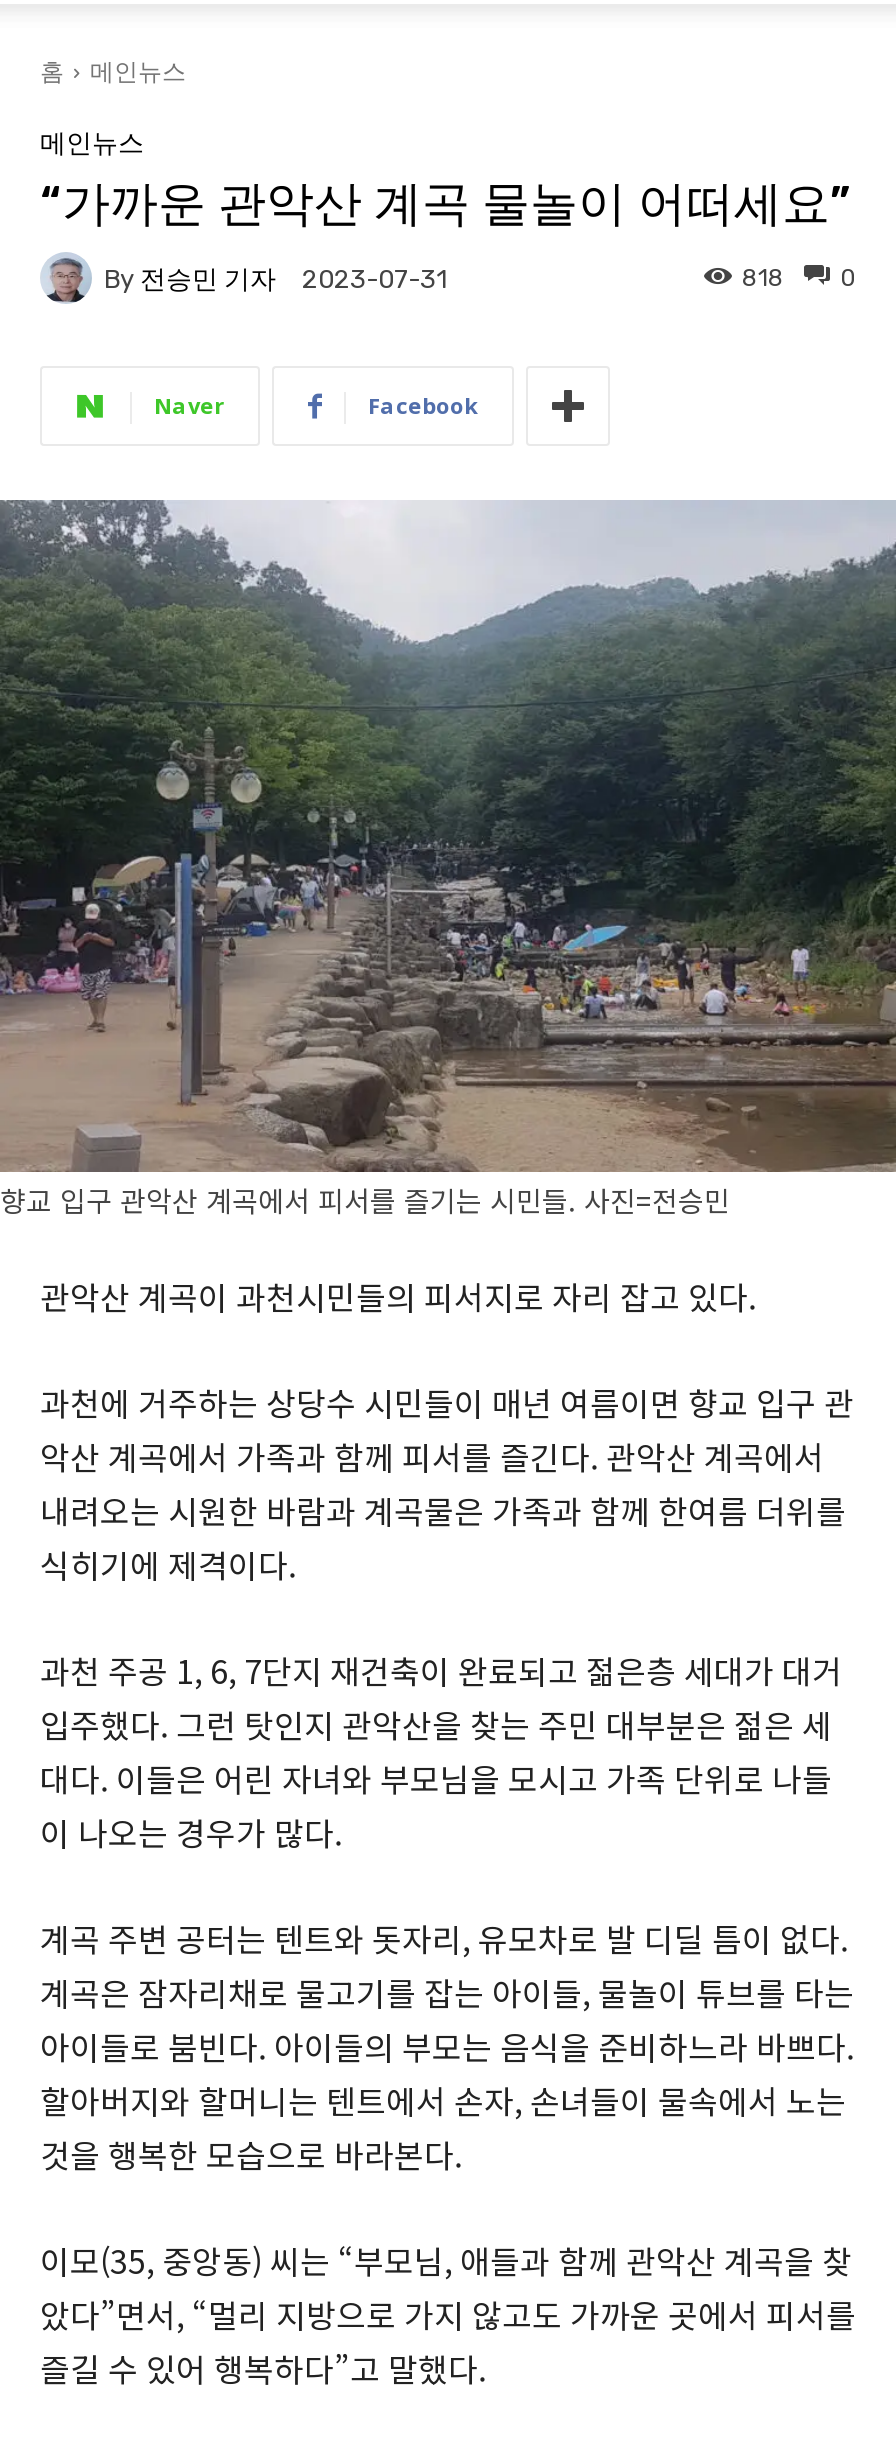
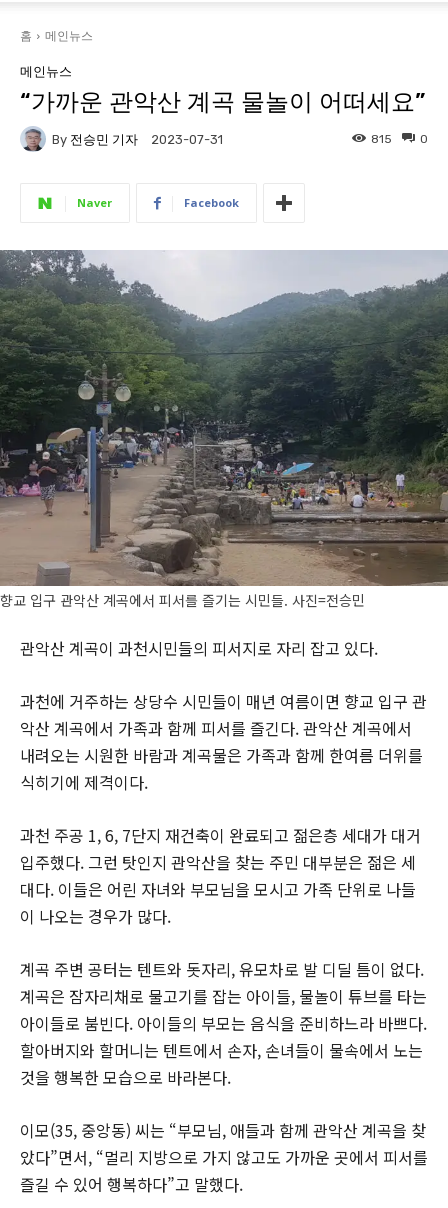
- 818 0
+ 815 0
